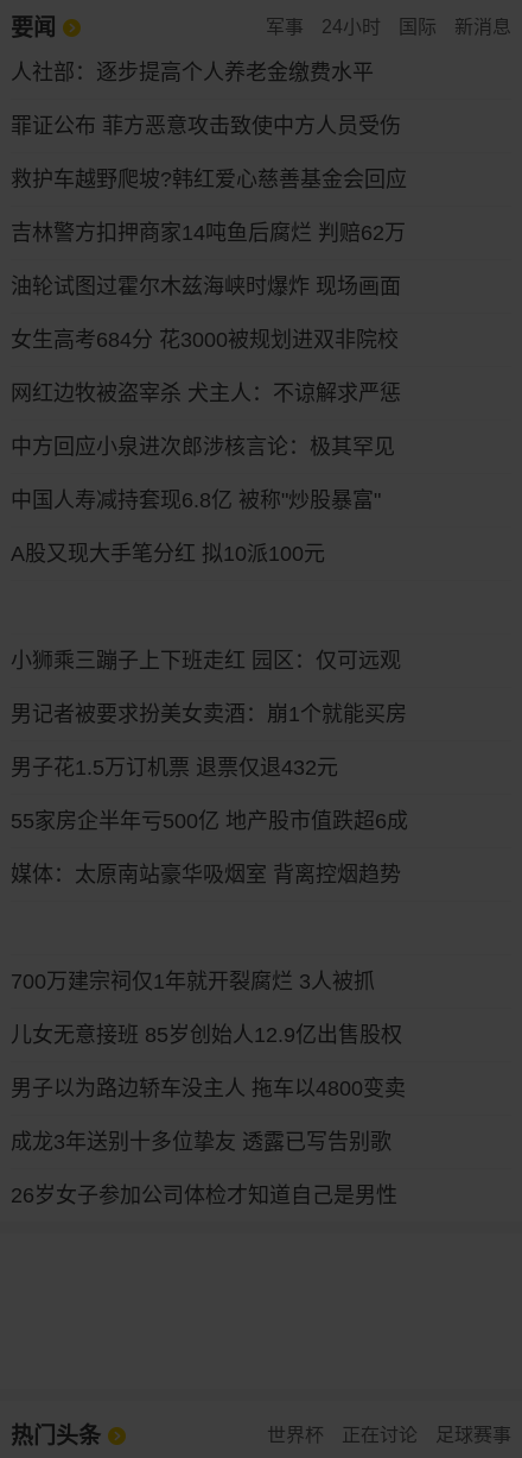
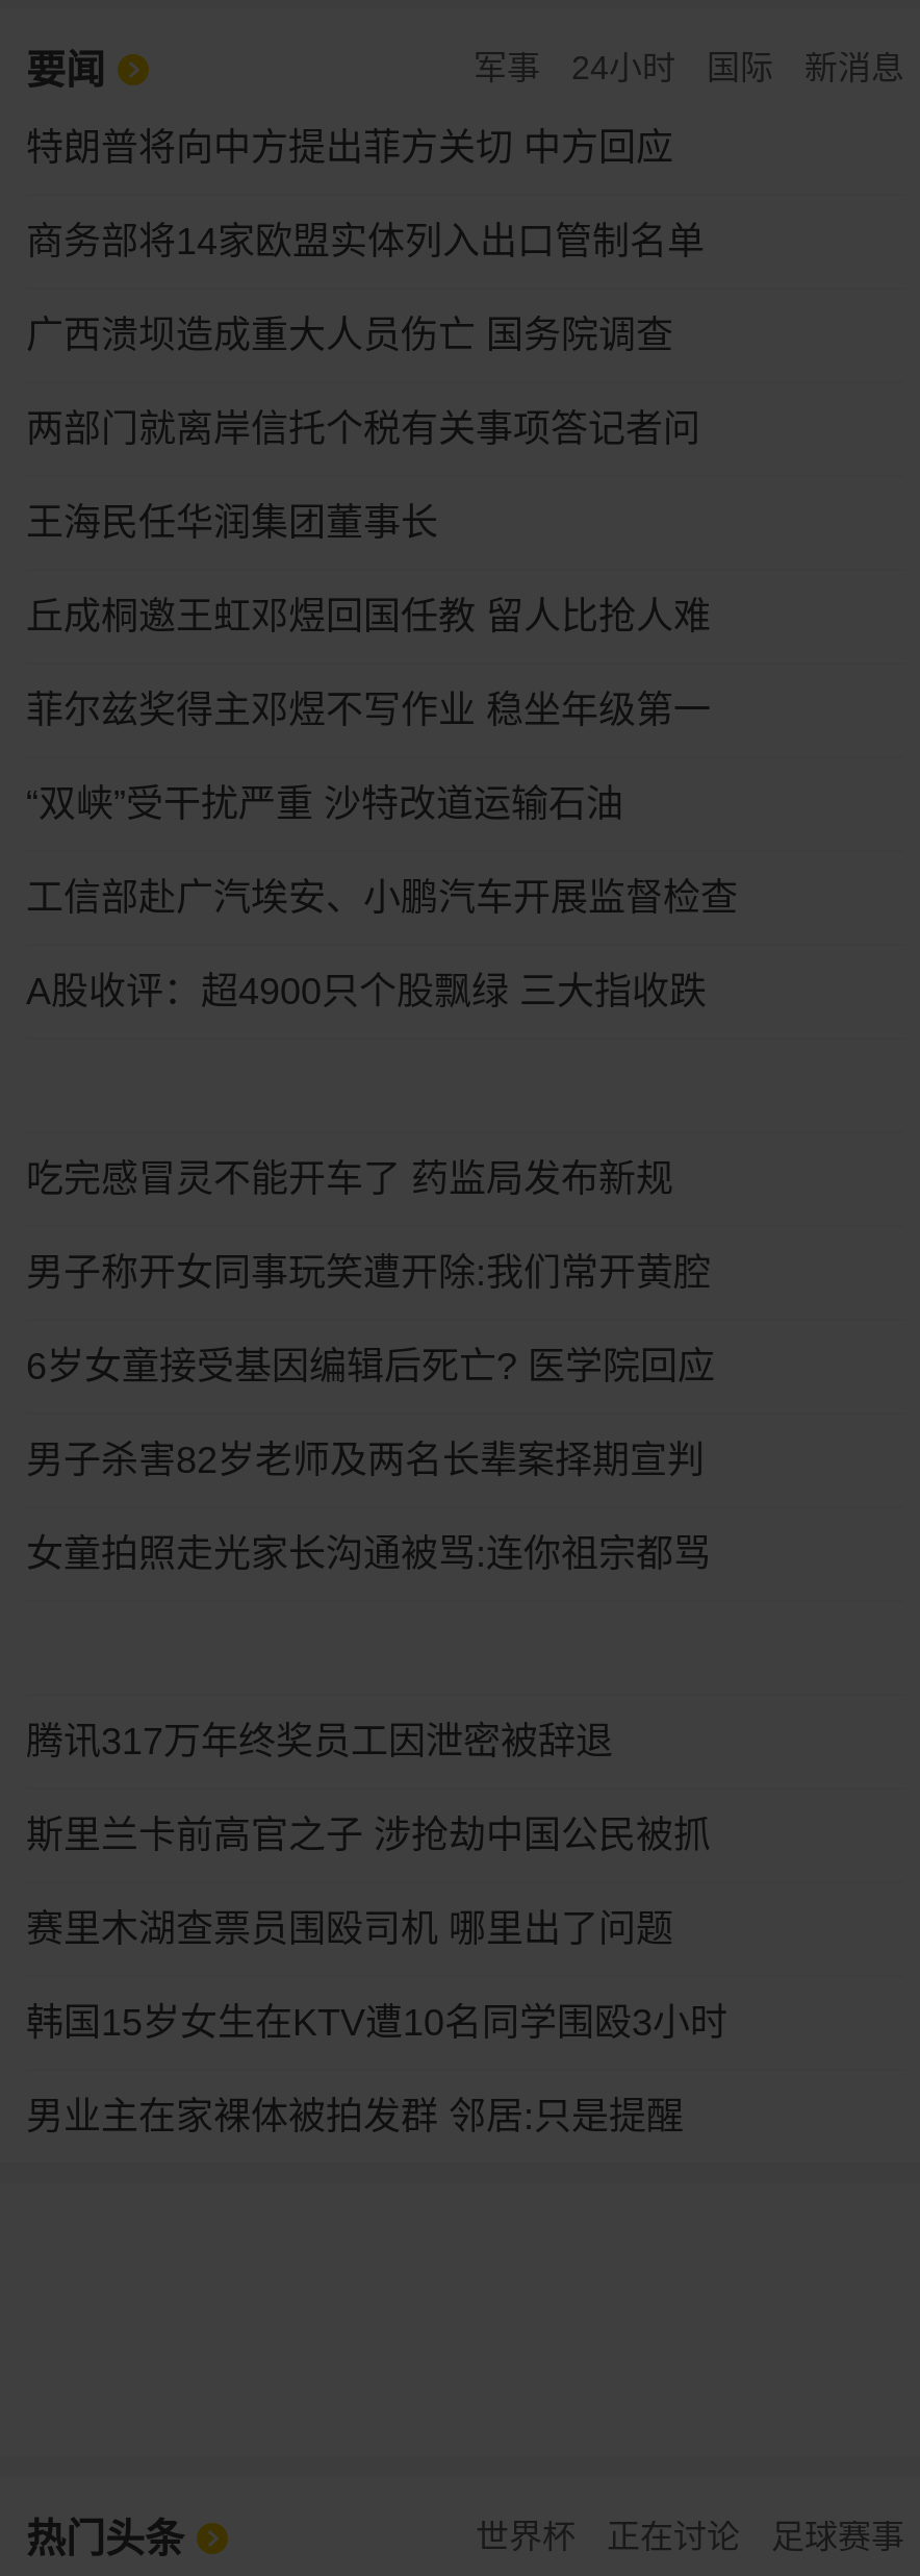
- 人社部：逐步提高个人养老金缴费水平
+ 特朗普将向中方提出菲方关切 中方回应

- 罪证公布 菲方恶意攻击致使中方人员受伤
+ 商务部将14家欧盟实体列入出口管制名单

- 救护车越野爬坡?韩红爱心慈善基金会回应
+ 广西溃坝造成重大人员伤亡 国务院调查

- 吉林警方扣押商家14吨鱼后腐烂 判赔62万
+ 两部门就离岸信托个税有关事项答记者问

- 油轮试图过霍尔木兹海峡时爆炸 现场画面
+ 王海民任华润集团董事长

- 女生高考684分 花3000被规划进双非院校
+ 丘成桐邀王虹邓煜回国任教 留人比抢人难

- 网红边牧被盗宰杀 犬主人：不谅解求严惩
+ 菲尔兹奖得主邓煜不写作业 稳坐年级第一

- 中方回应小泉进次郎涉核言论：极其罕见
+ “双峡”受干扰严重 沙特改道运输石油

- 中国人寿减持套现6.8亿 被称"炒股暴富"
+ 工信部赴广汽埃安、小鹏汽车开展监督检查

- A股又现大手笔分红 拟10派100元
+ A股收评：超4900只个股飘绿 三大指收跌

- 小狮乘三蹦子上下班走红 园区：仅可远观
+ 吃完感冒灵不能开车了 药监局发布新规

- 男记者被要求扮美女卖酒：崩1个就能买房
+ 男子称开女同事玩笑遭开除:我们常开黄腔

- 男子花1.5万订机票 退票仅退432元
+ 6岁女童接受基因编辑后死亡? 医学院回应

- 55家房企半年亏500亿 地产股市值跌超6成
+ 男子杀害82岁老师及两名长辈案择期宣判

- 媒体：太原南站豪华吸烟室 背离控烟趋势
+ 女童拍照走光家长沟通被骂:连你祖宗都骂

- 700万建宗祠仅1年就开裂腐烂 3人被抓
+ 腾讯317万年终奖员工因泄密被辞退

- 儿女无意接班 85岁创始人12.9亿出售股权
+ 斯里兰卡前高官之子 涉抢劫中国公民被抓

- 男子以为路边轿车没主人 拖车以4800变卖
+ 赛里木湖查票员围殴司机 哪里出了问题

- 成龙3年送别十多位挚友 透露已写告别歌
+ 韩国15岁女生在KTV遭10名同学围殴3小时

- 26岁女子参加公司体检才知道自己是男性
+ 男业主在家裸体被拍发群 邻居:只是提醒
